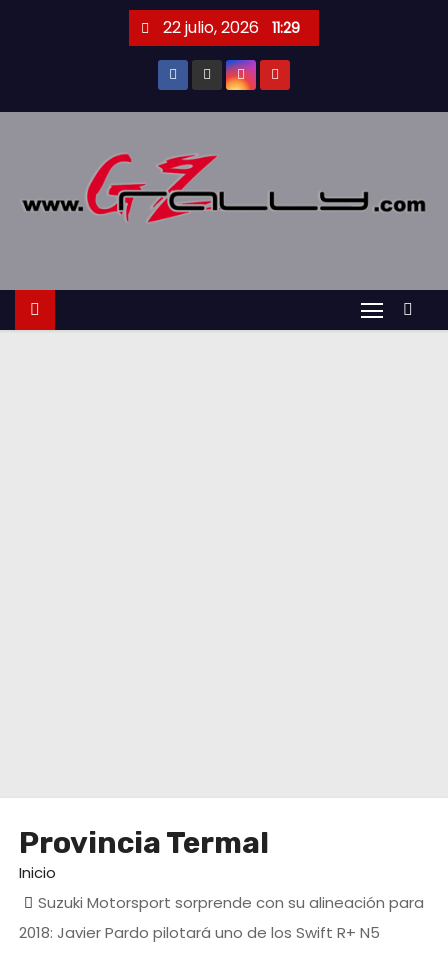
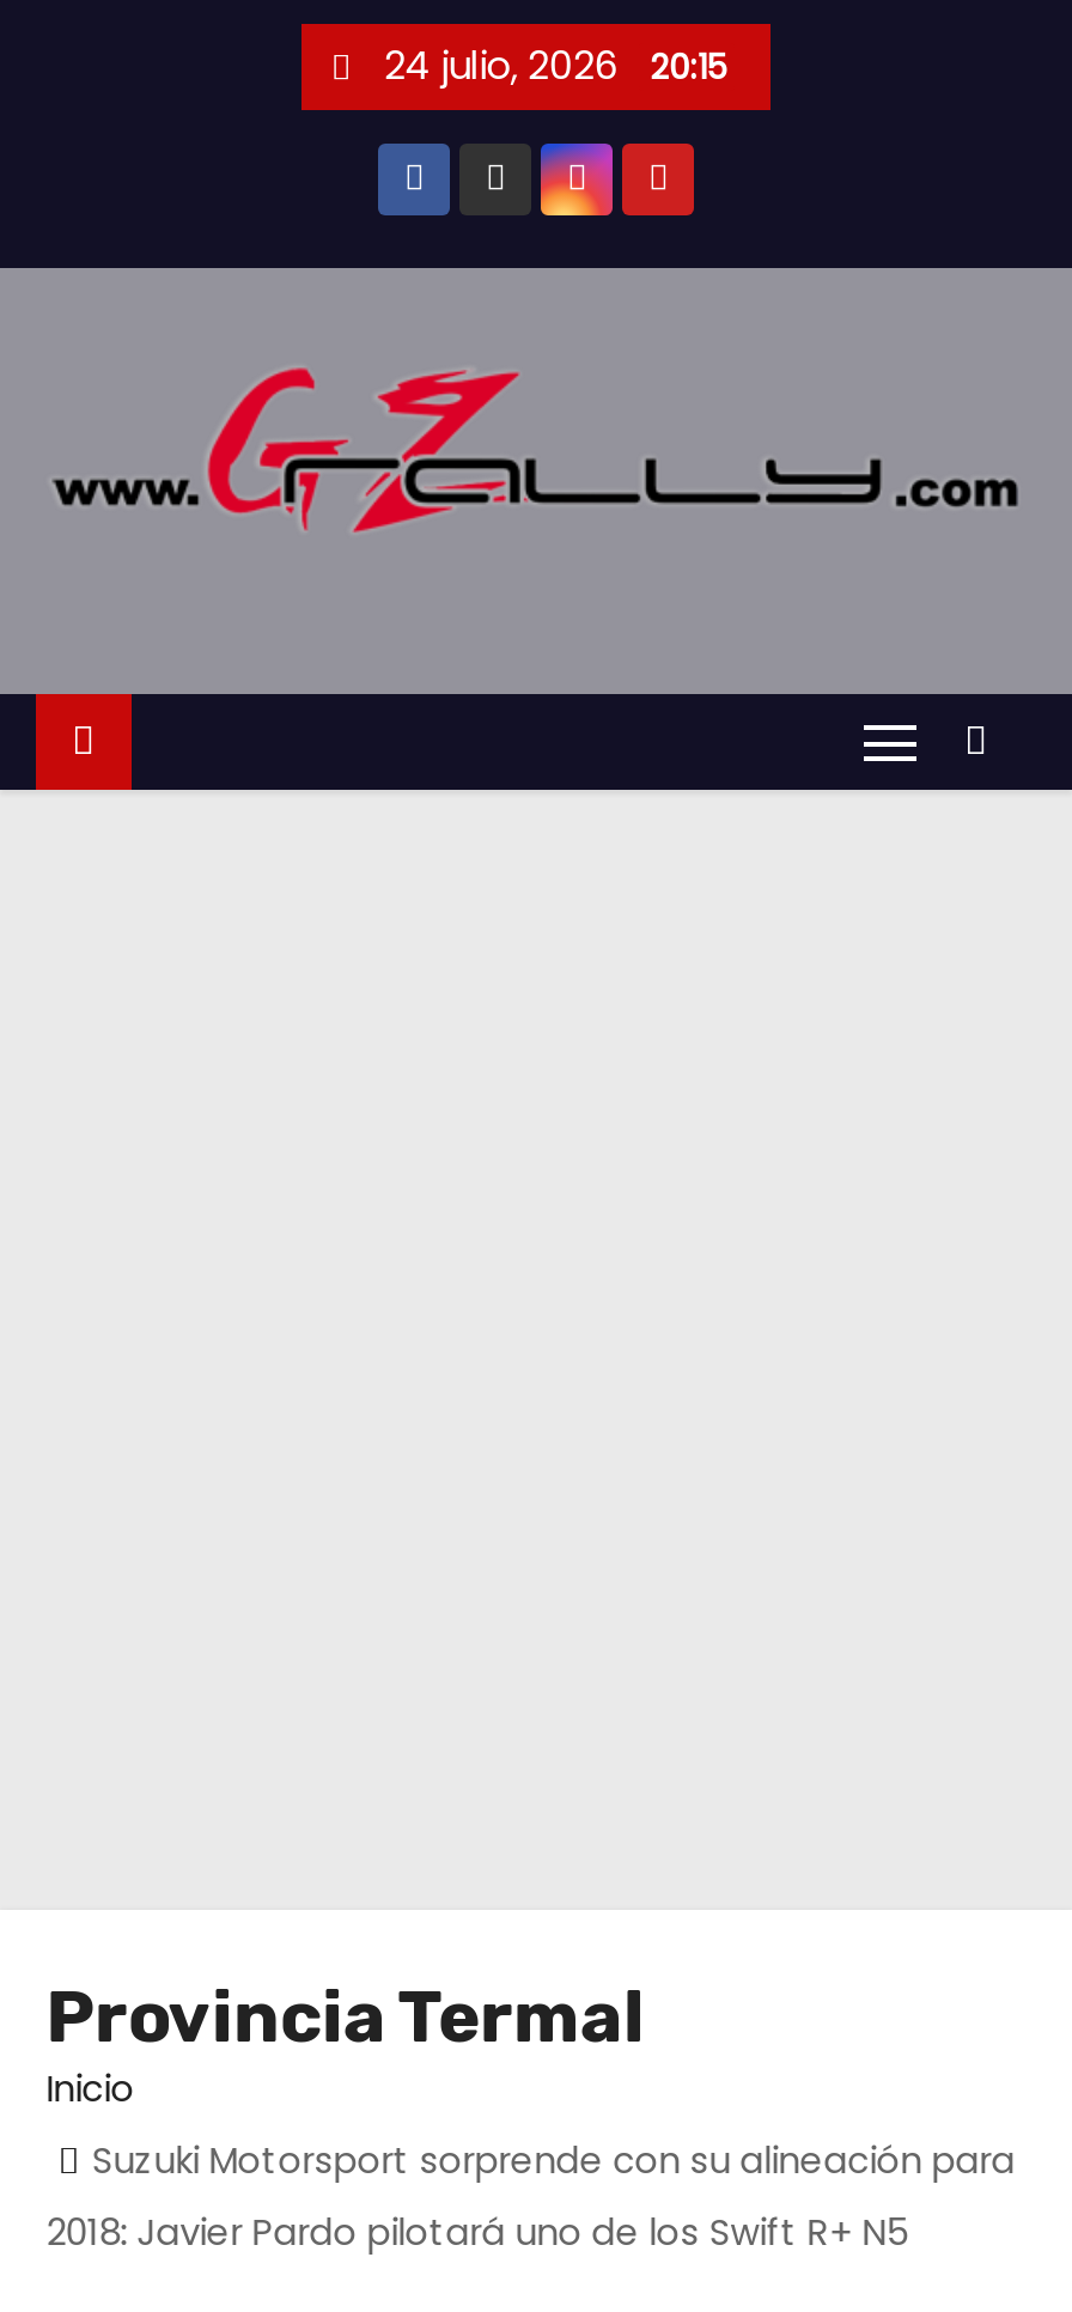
- 22 julio, 2026 11:29
+ 24 julio, 2026 20:15
